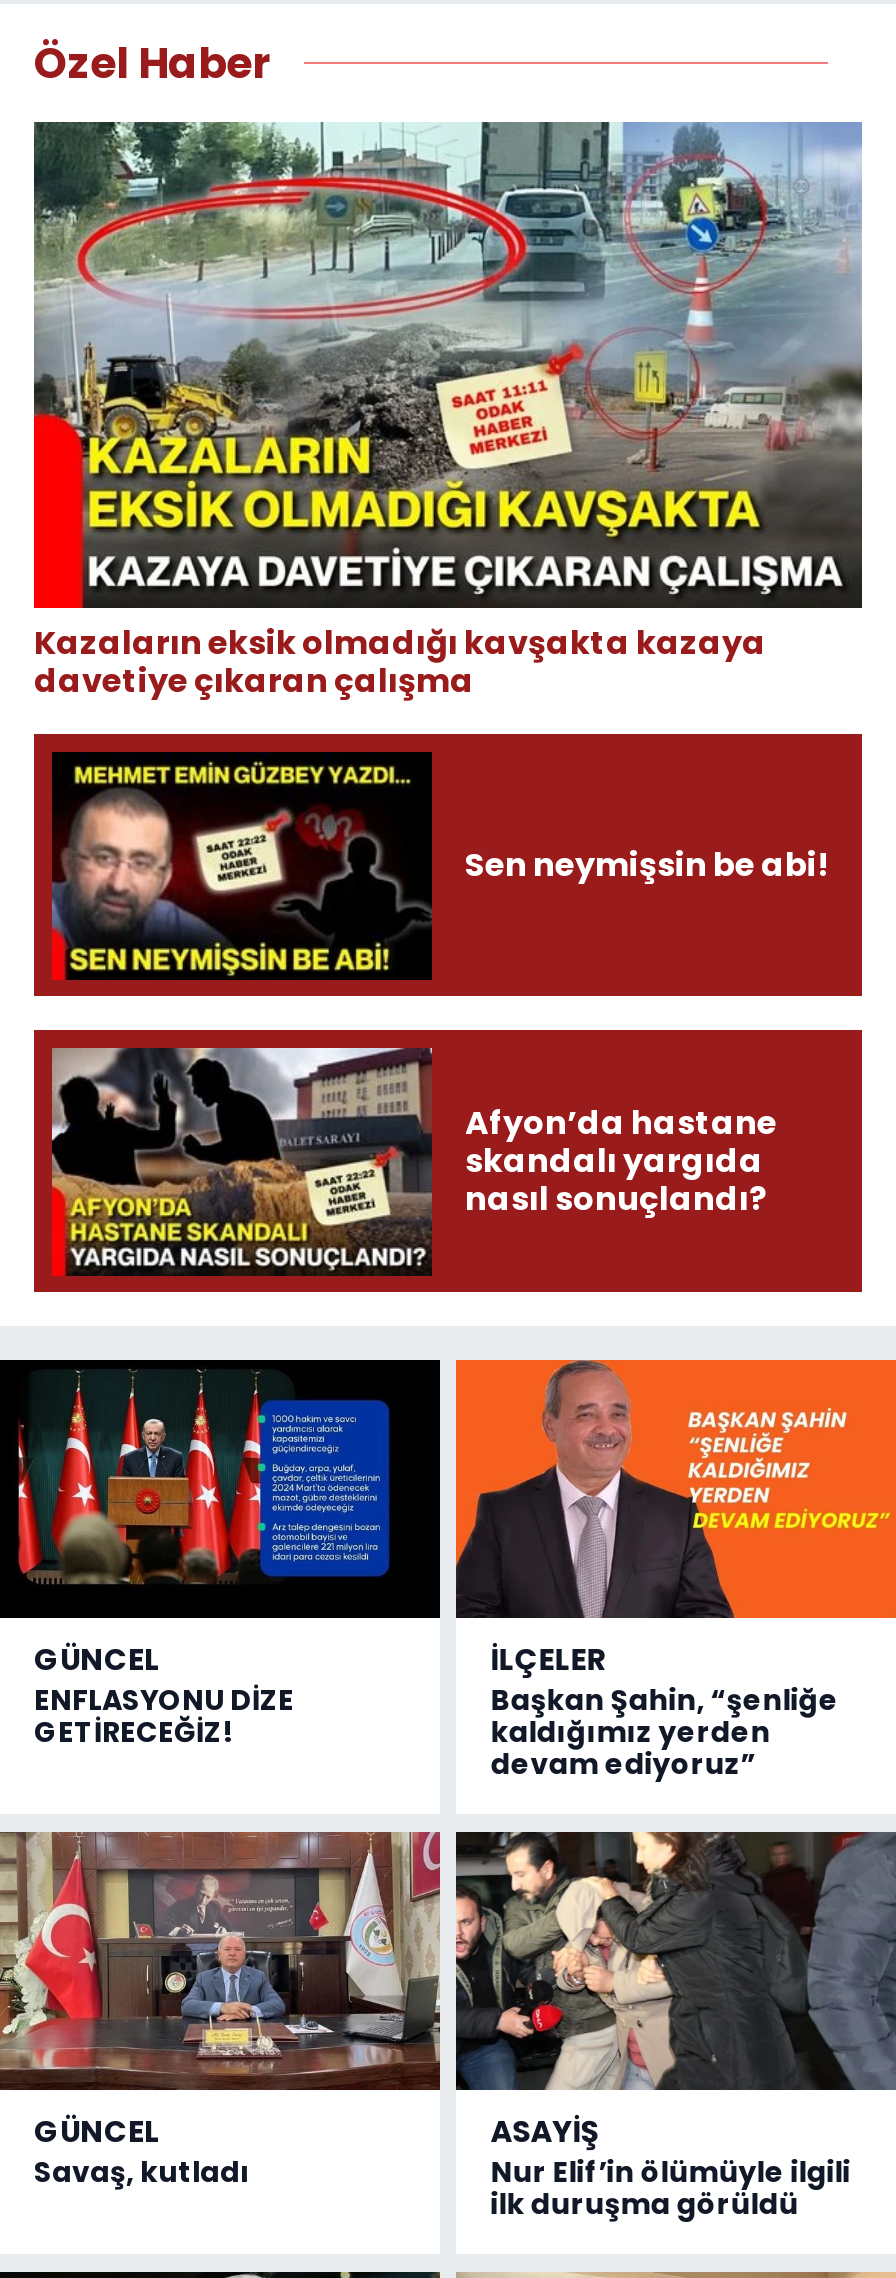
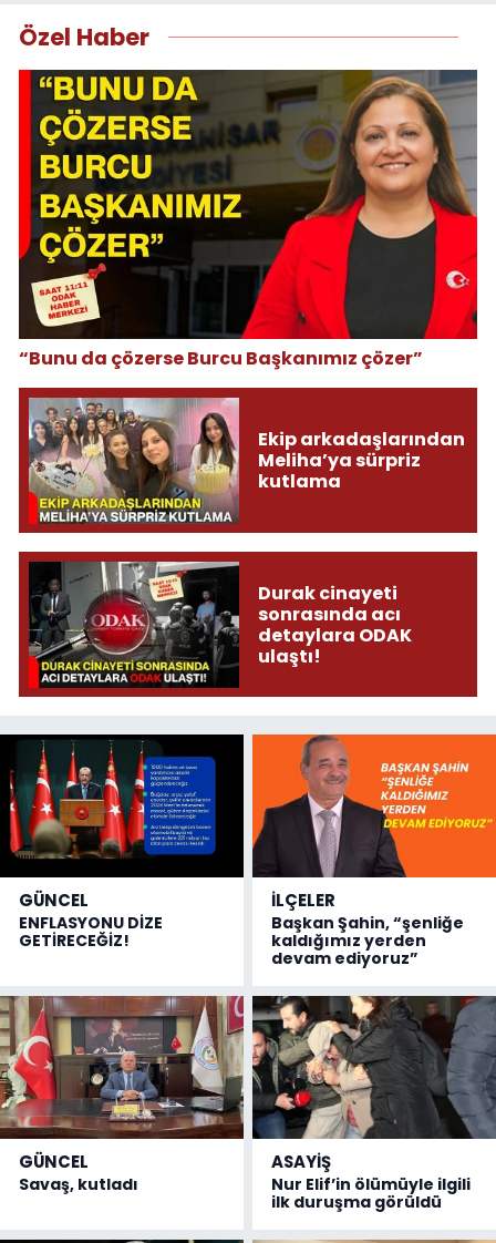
- [image]
- Kazaların eksik olmadığı kavşakta kazaya
- davetiye çıkaran çalışma
+ [image]
+ “Bunu da çözerse Burcu Başkanımız çözer”

- [image]
- Sen neymişsin be abi!
+ [image]
+ Ekip arkadaşlarından
+ Meliha’ya sürpriz
+ kutlama

- [image]
- Afyon’da hastane
- skandalı yargıda
- nasıl sonuçlandı?
+ [image]
+ Durak cinayeti
+ sonrasında acı
+ detaylara ODAK
+ ulaştı!
